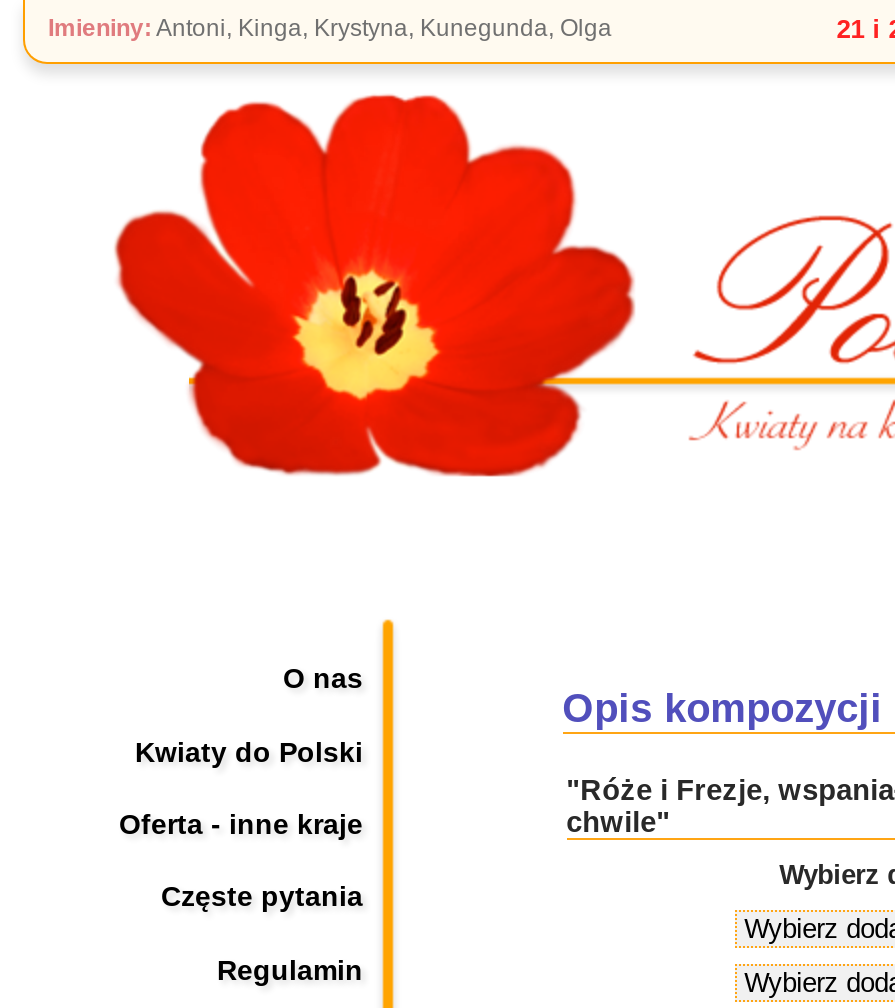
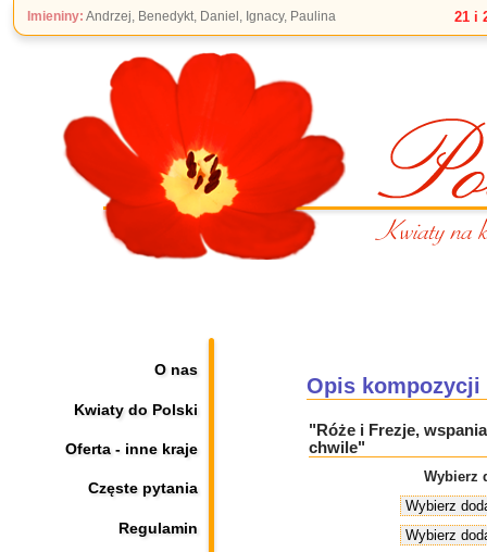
- Imieniny: Antoni, Kinga, Krystyna, Kunegunda, Olga
+ Imieniny: Andrzej, Benedykt, Daniel, Ignacy, Paulina
